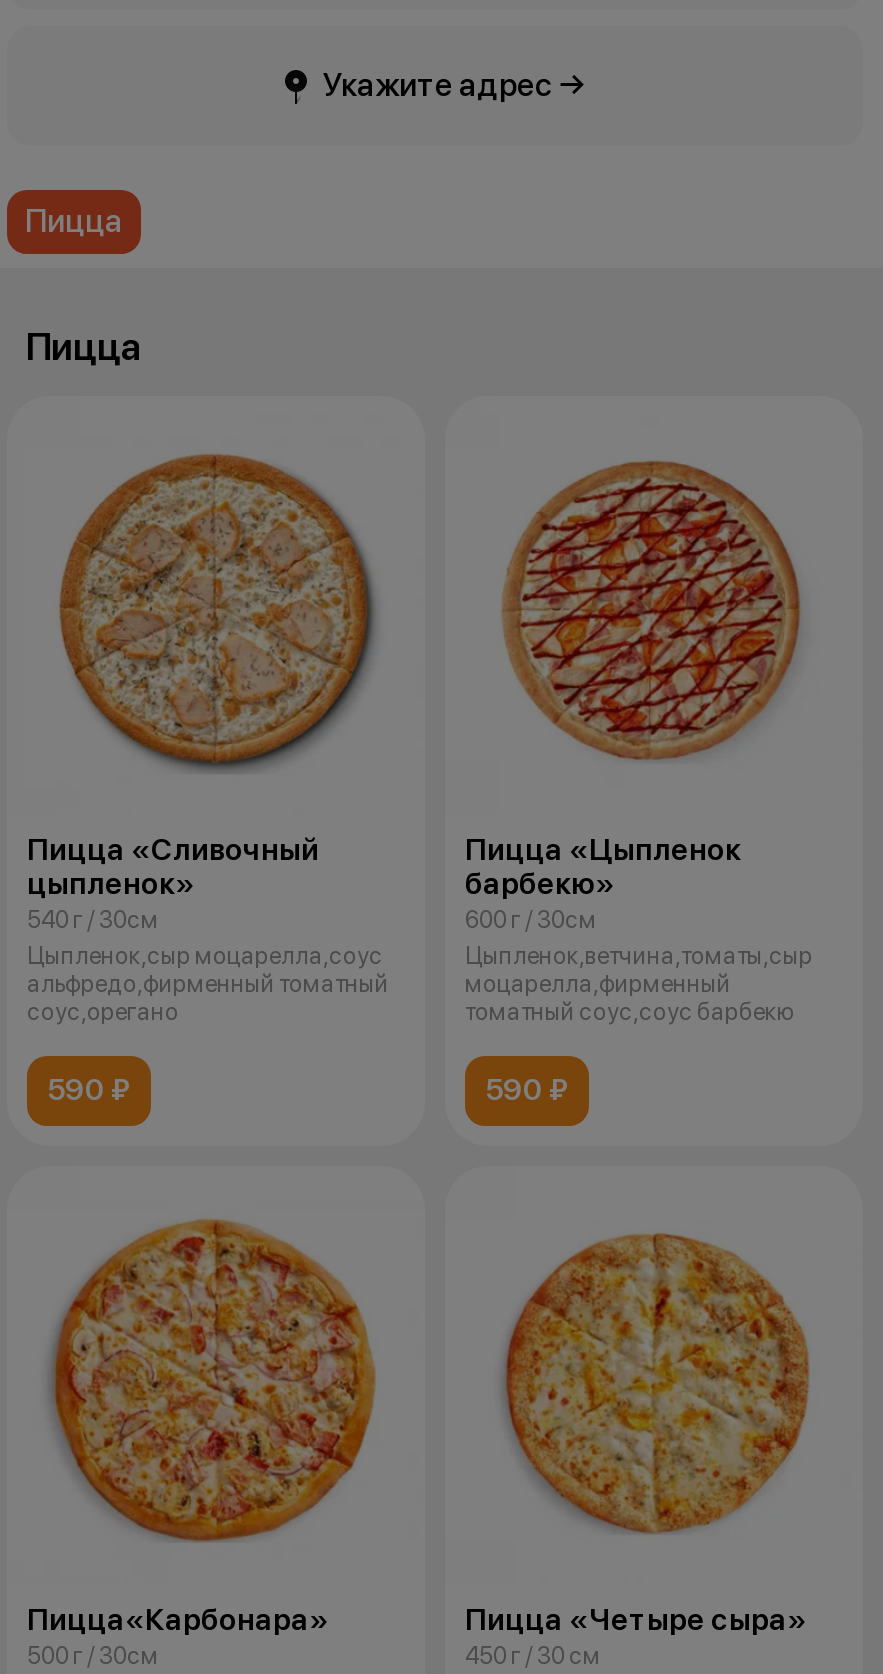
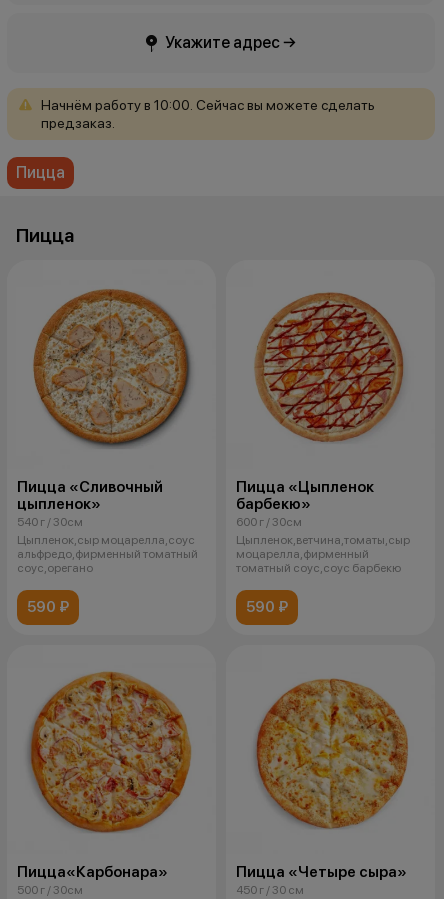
+ Начнём работу в 10:00. Сейчас вы можете сделать
+ предзаказ.
